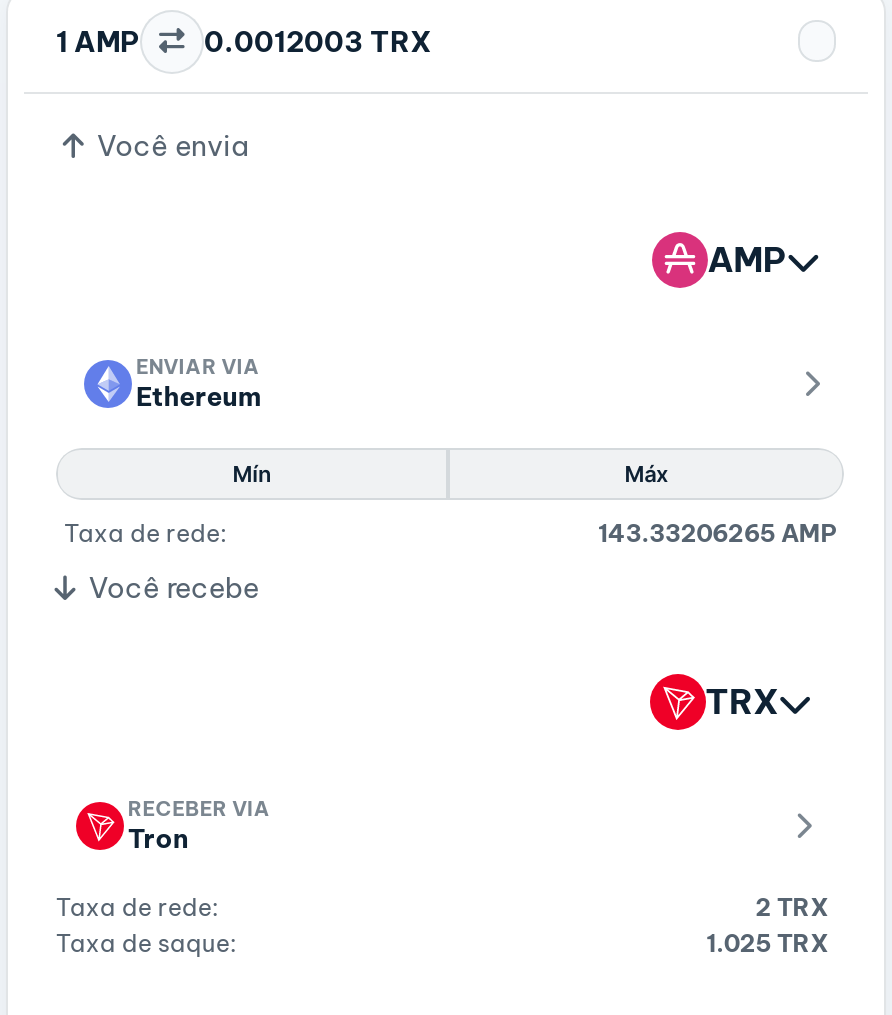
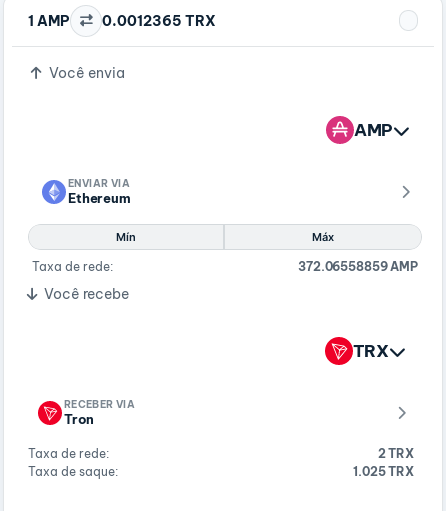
- 1 AMP 0.0012003 TRX
+ 1 AMP 0.0012365 TRX

- 143.33206265 AMP
+ 372.06558859 AMP
